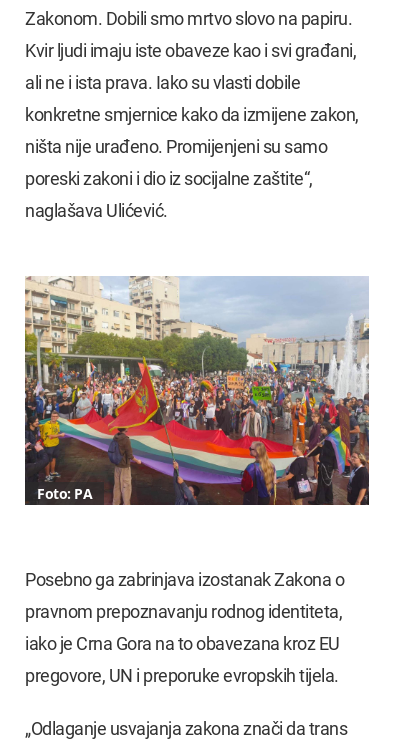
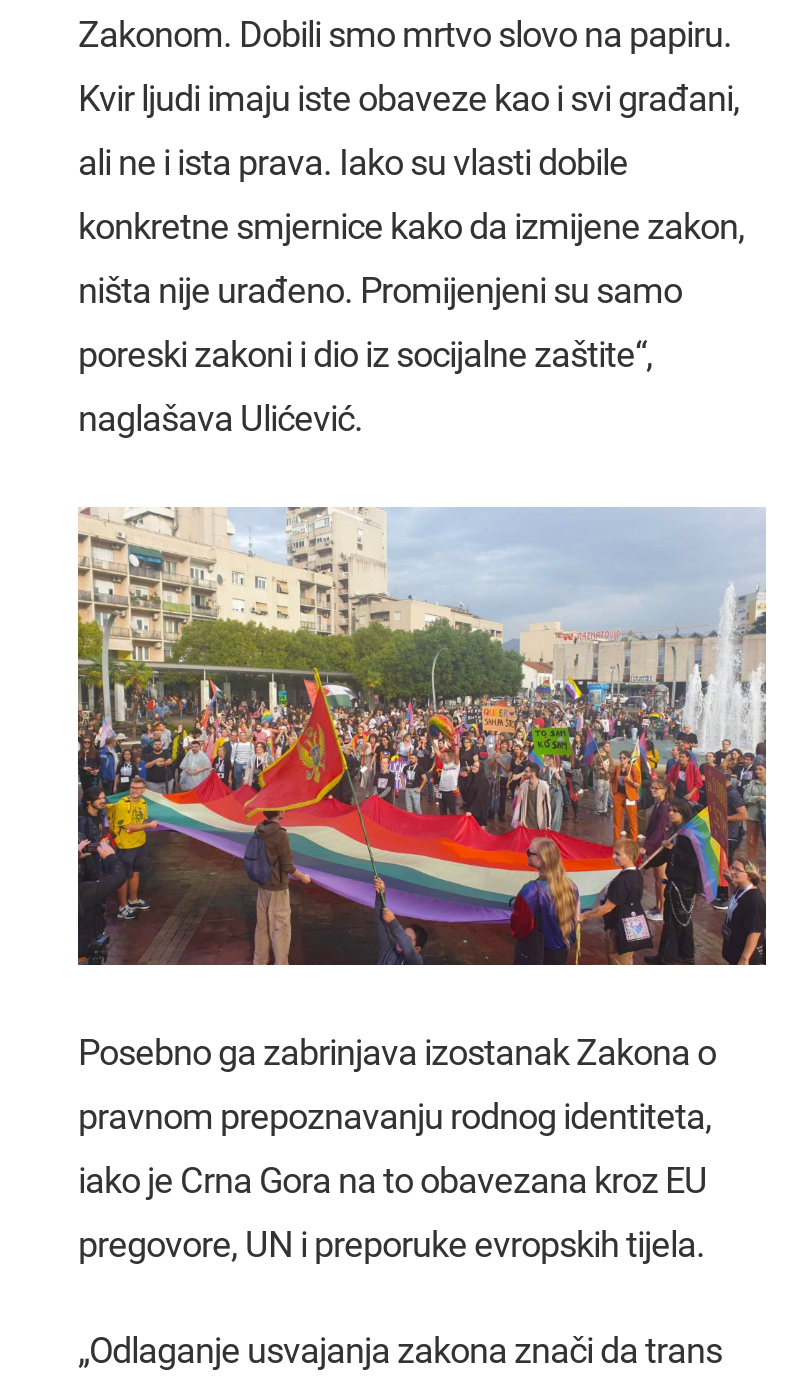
moved down: [image]

- Foto: PA
